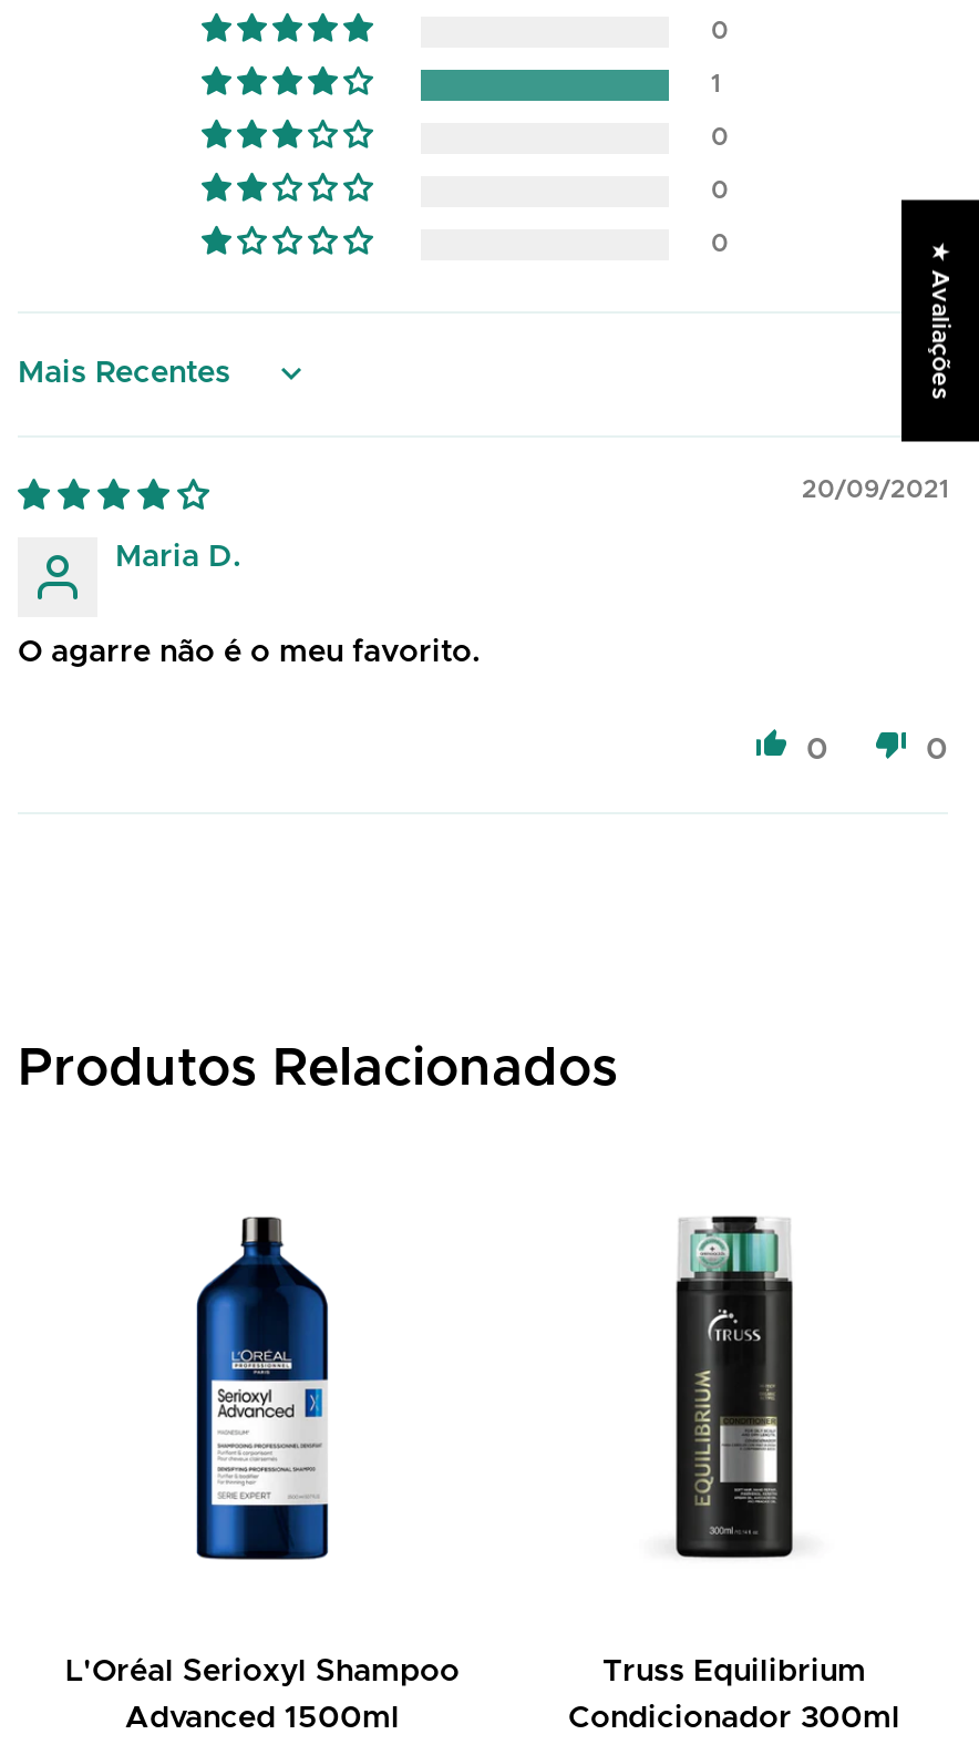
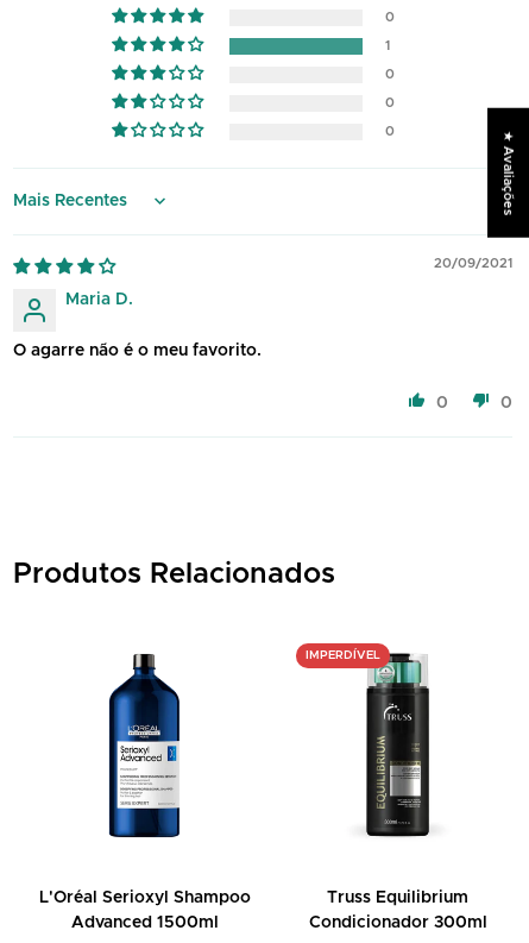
+ IMPERDÍVEL
